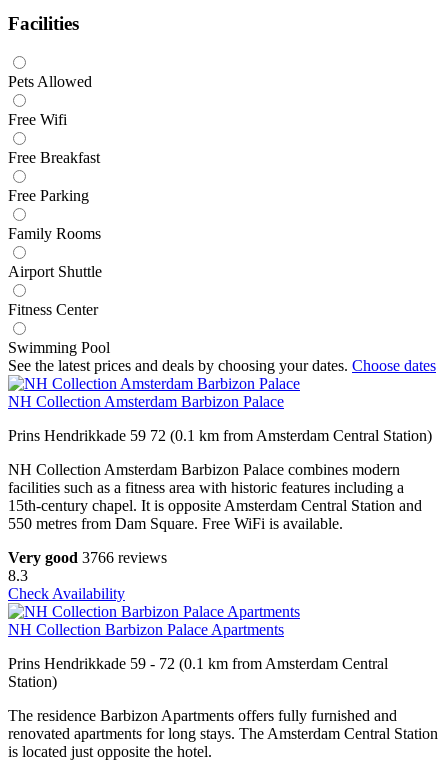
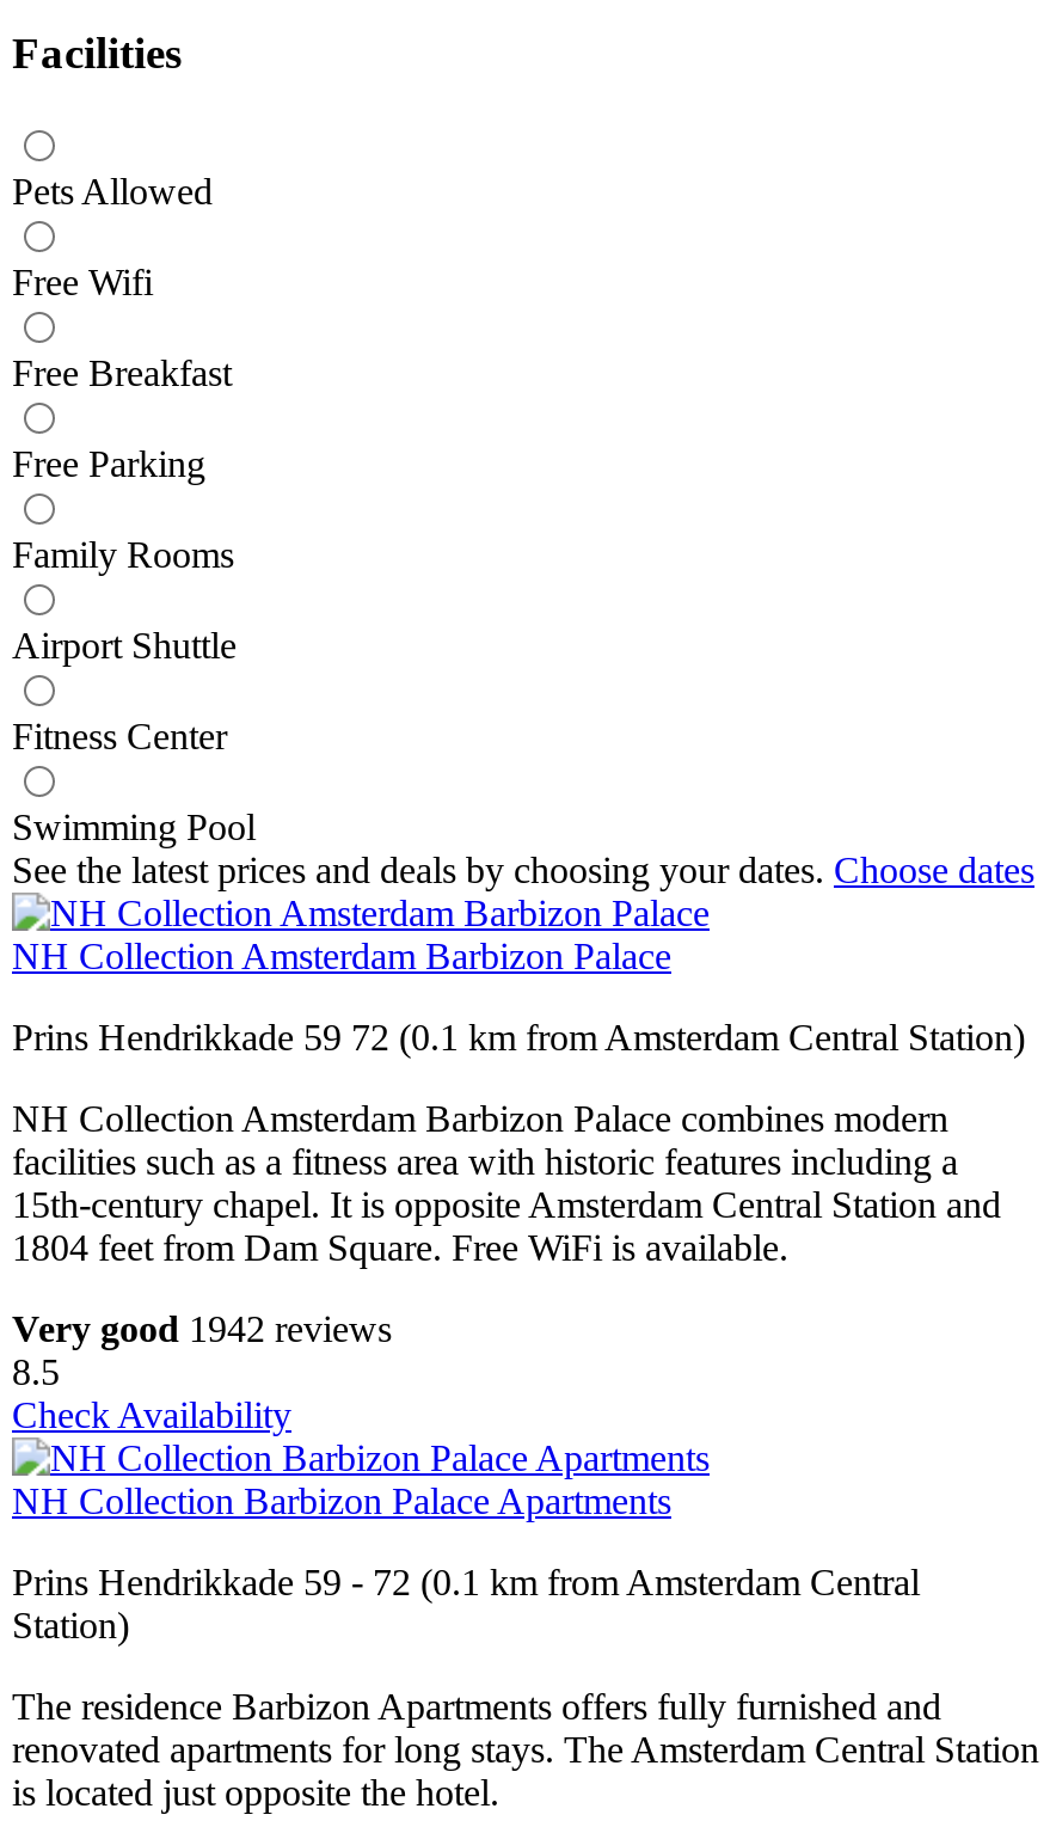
- 550 metres from Dam Square. Free WiFi is available.
+ 1804 feet from Dam Square. Free WiFi is available.

- Very good 3766 reviews
+ Very good 1942 reviews

- 8.3
+ 8.5
